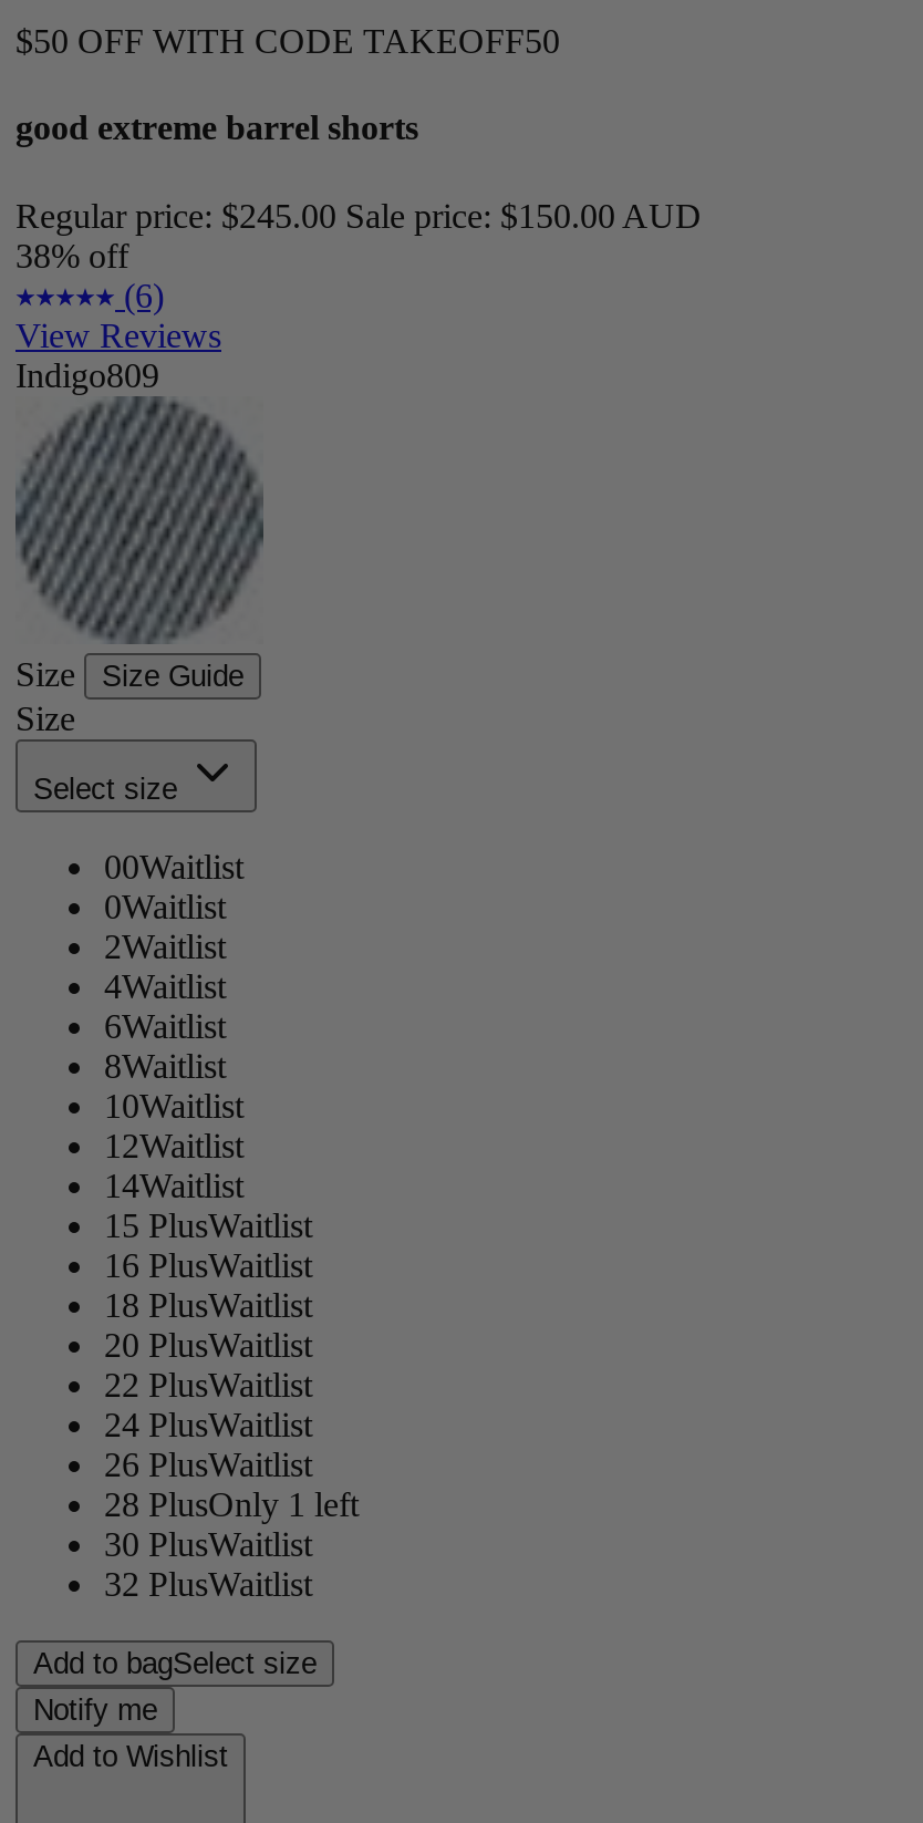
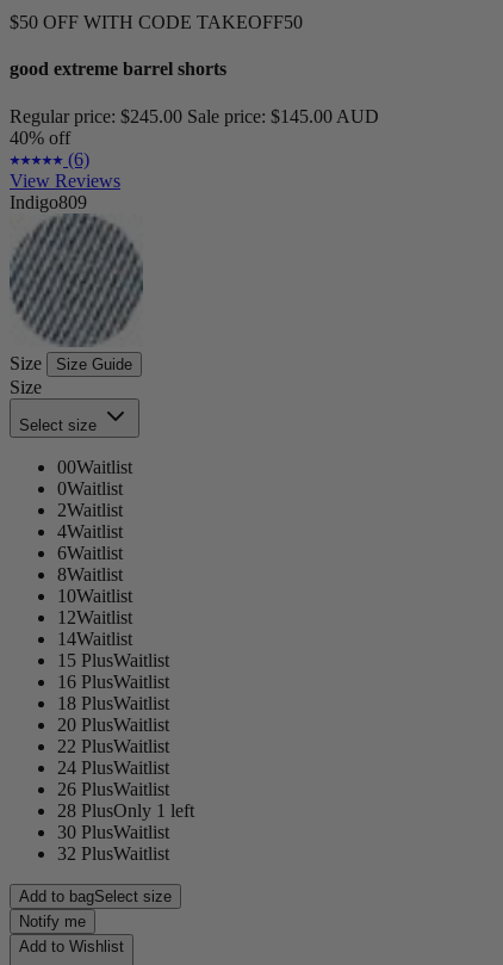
- Regular price: $245.00 Sale price: $150.00 AUD
+ Regular price: $245.00 Sale price: $145.00 AUD

- 38% off
+ 40% off
